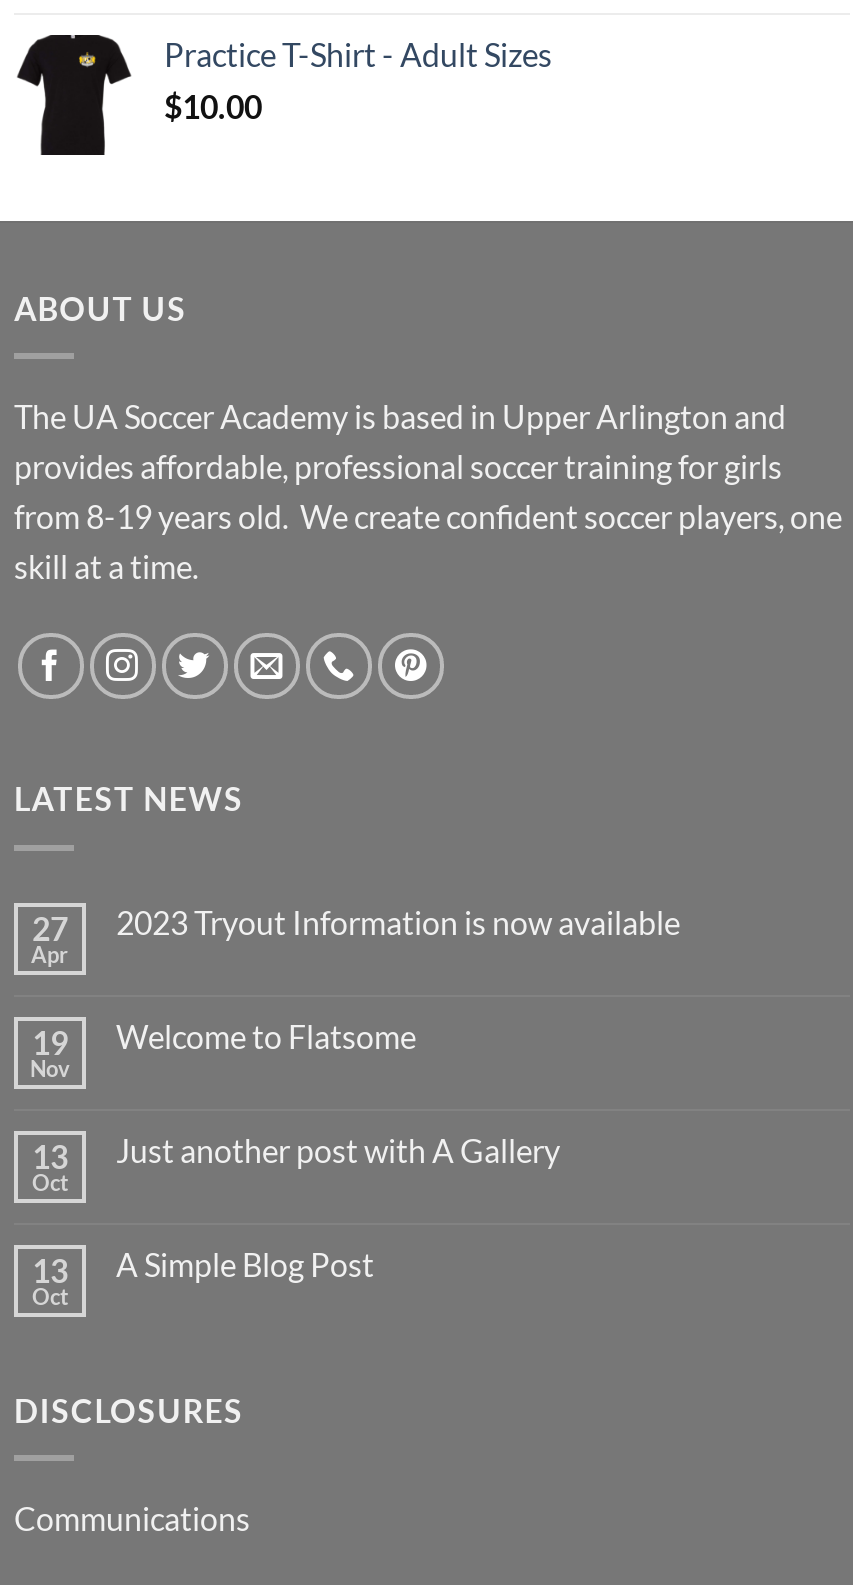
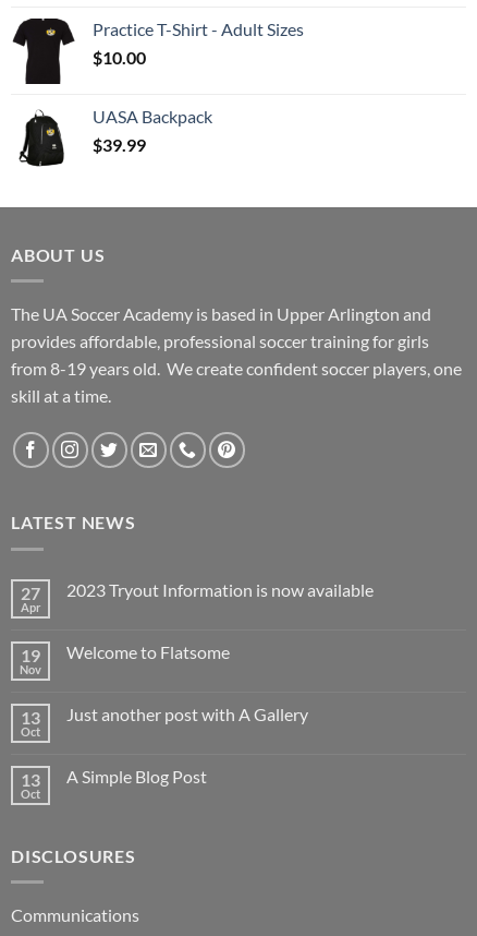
+ [image]
+ UASA Backpack
+ $39.99
